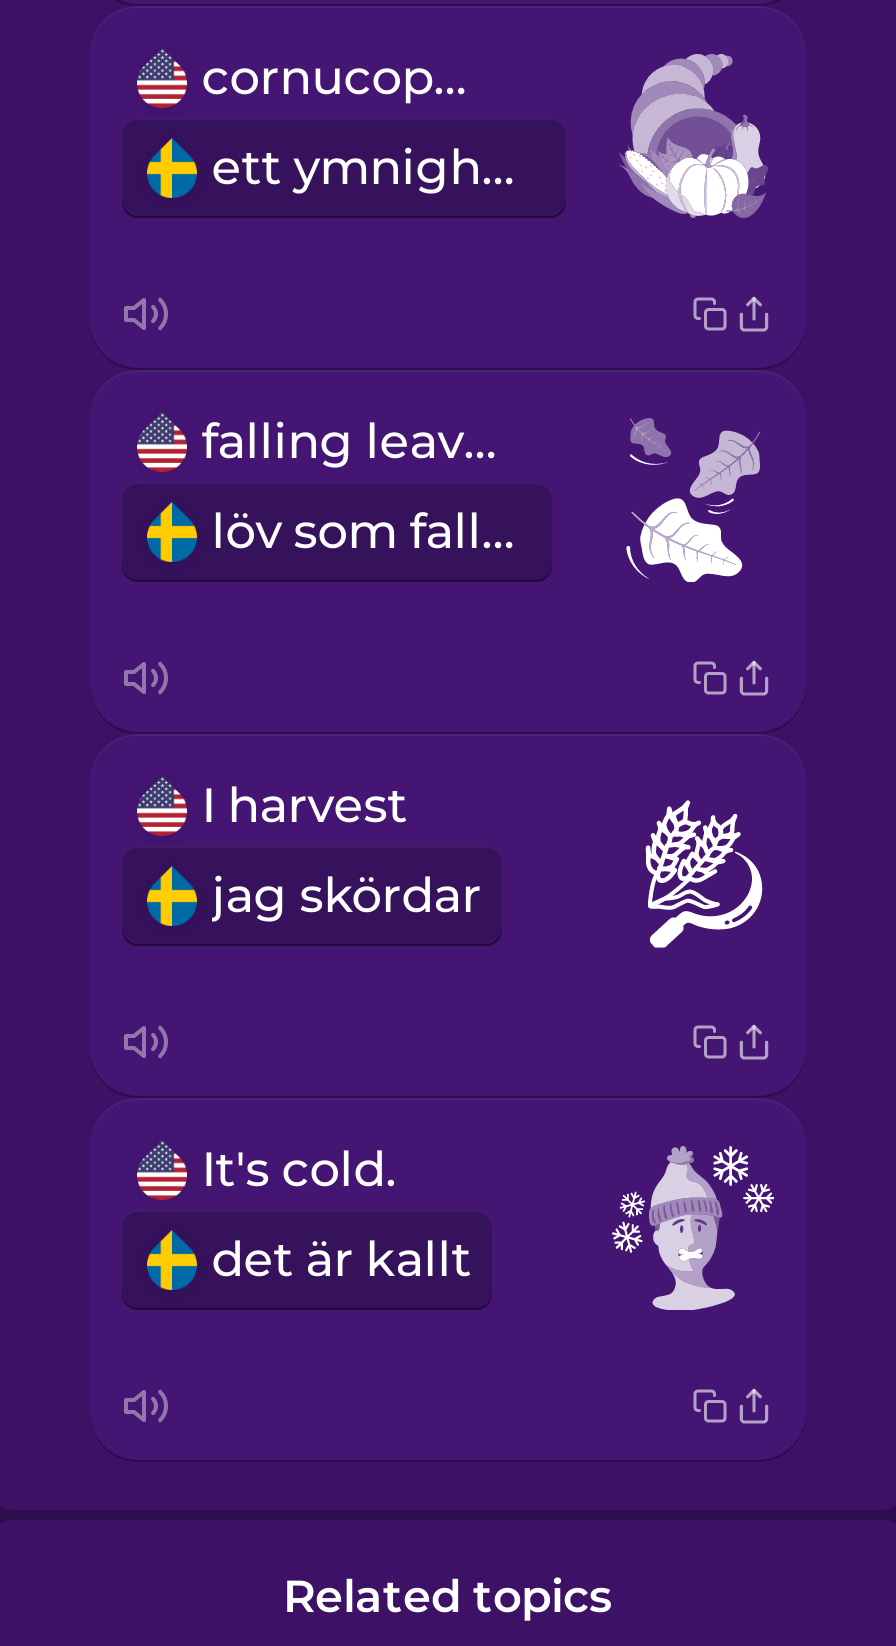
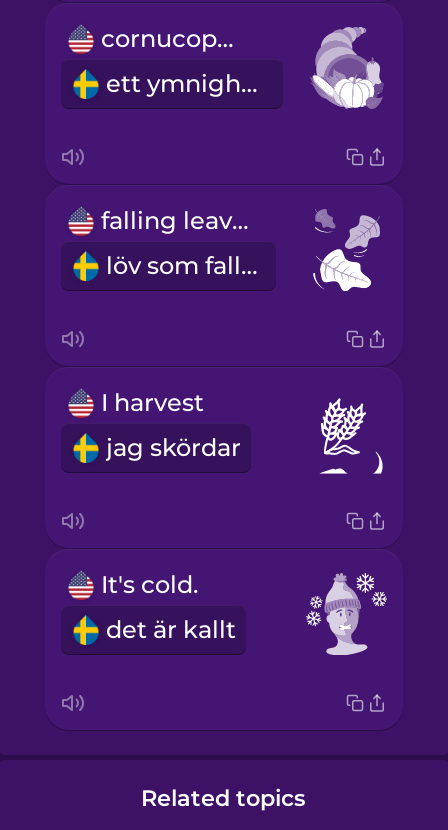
- [image]
+ [image]
